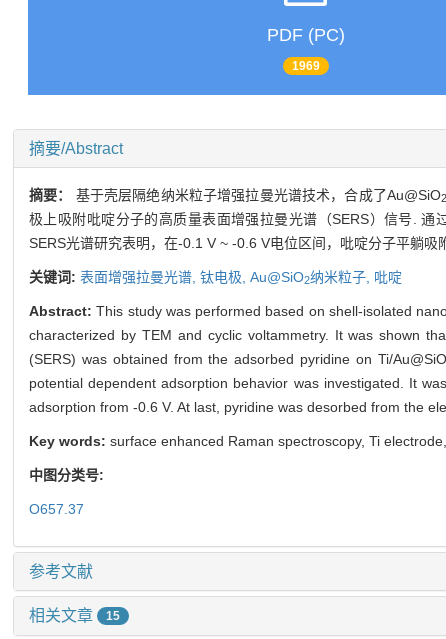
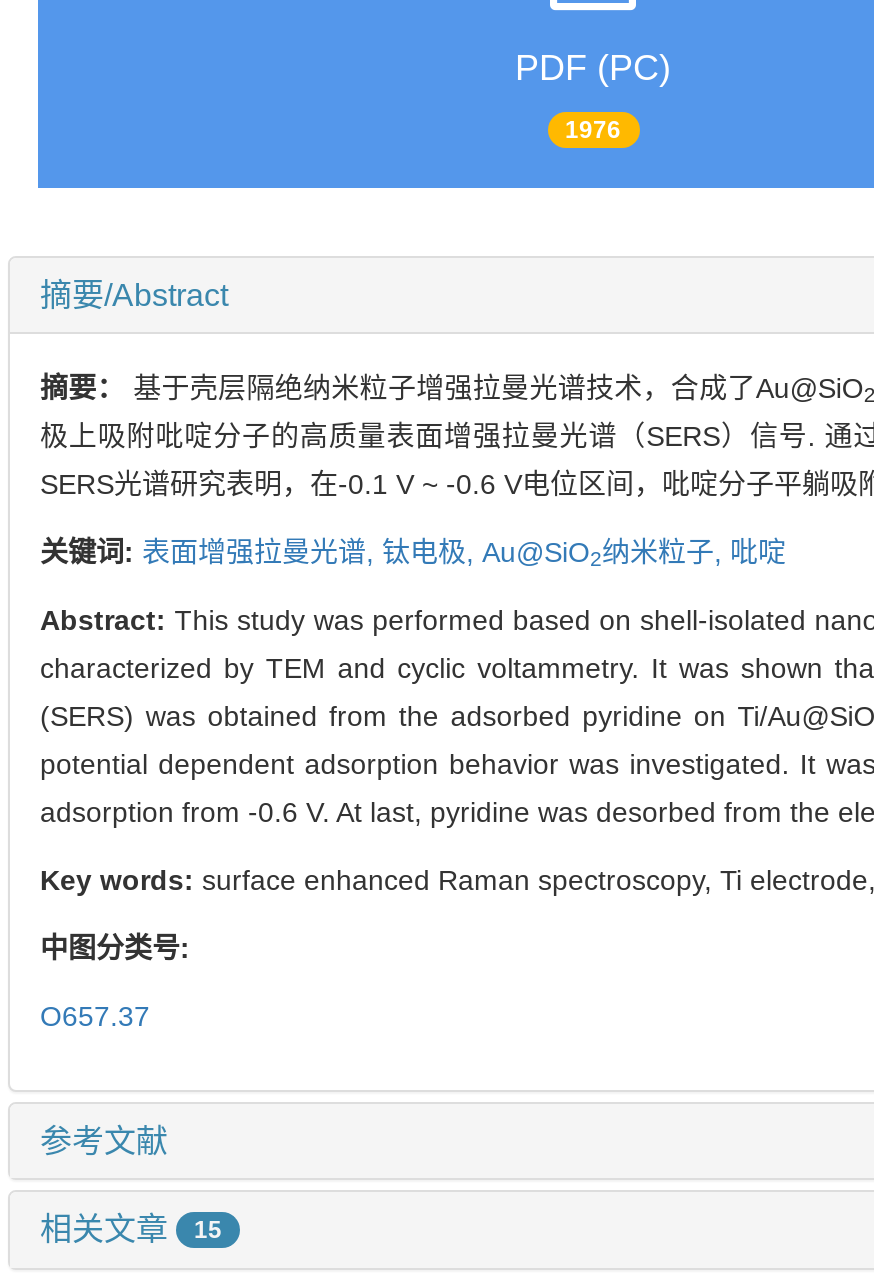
- 1969
+ 1976
